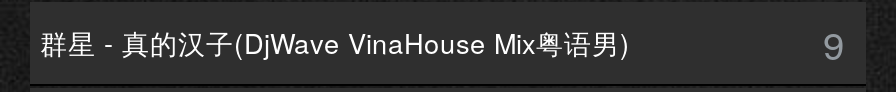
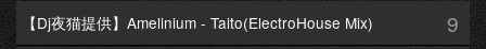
- 群星 - 真的汉子(DjWave VinaHouse Mix粤语男)
+ 【Dj夜猫提供】Amelinium - Taito(ElectroHouse Mix)
